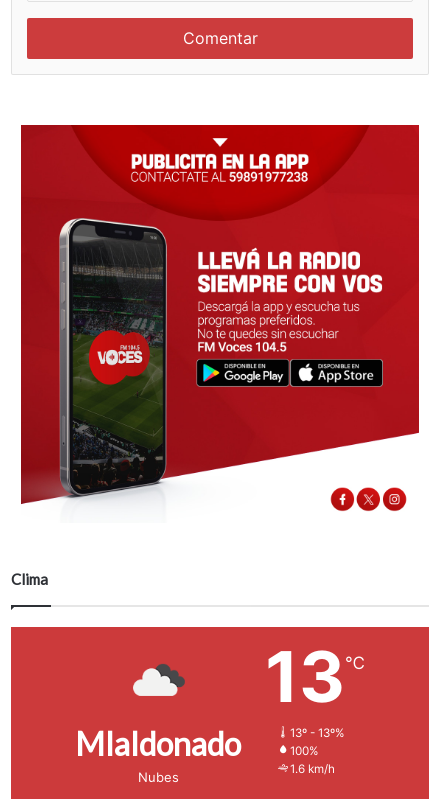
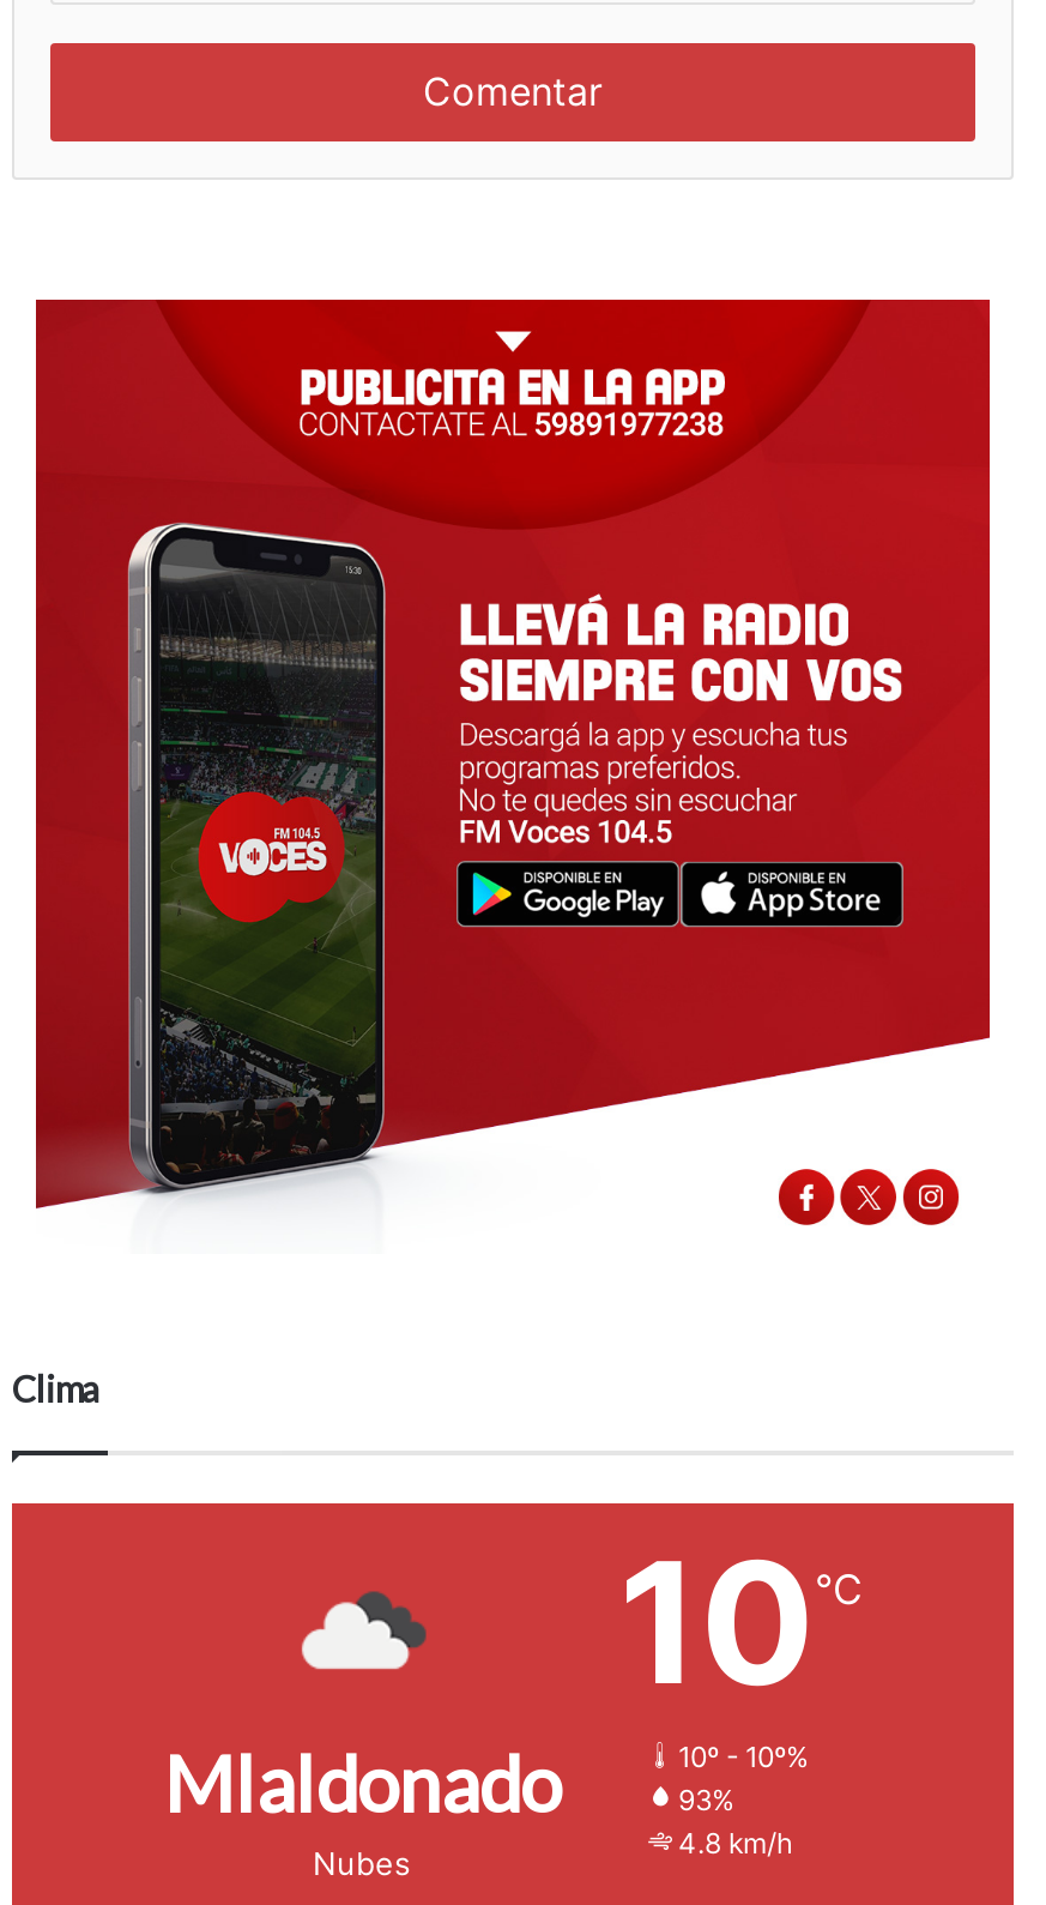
- 13℃
- 13º - 13º%
- 100%
- 1.6 km/h
+ 10℃
+ 10º - 10º%
+ 93%
+ 4.8 km/h
